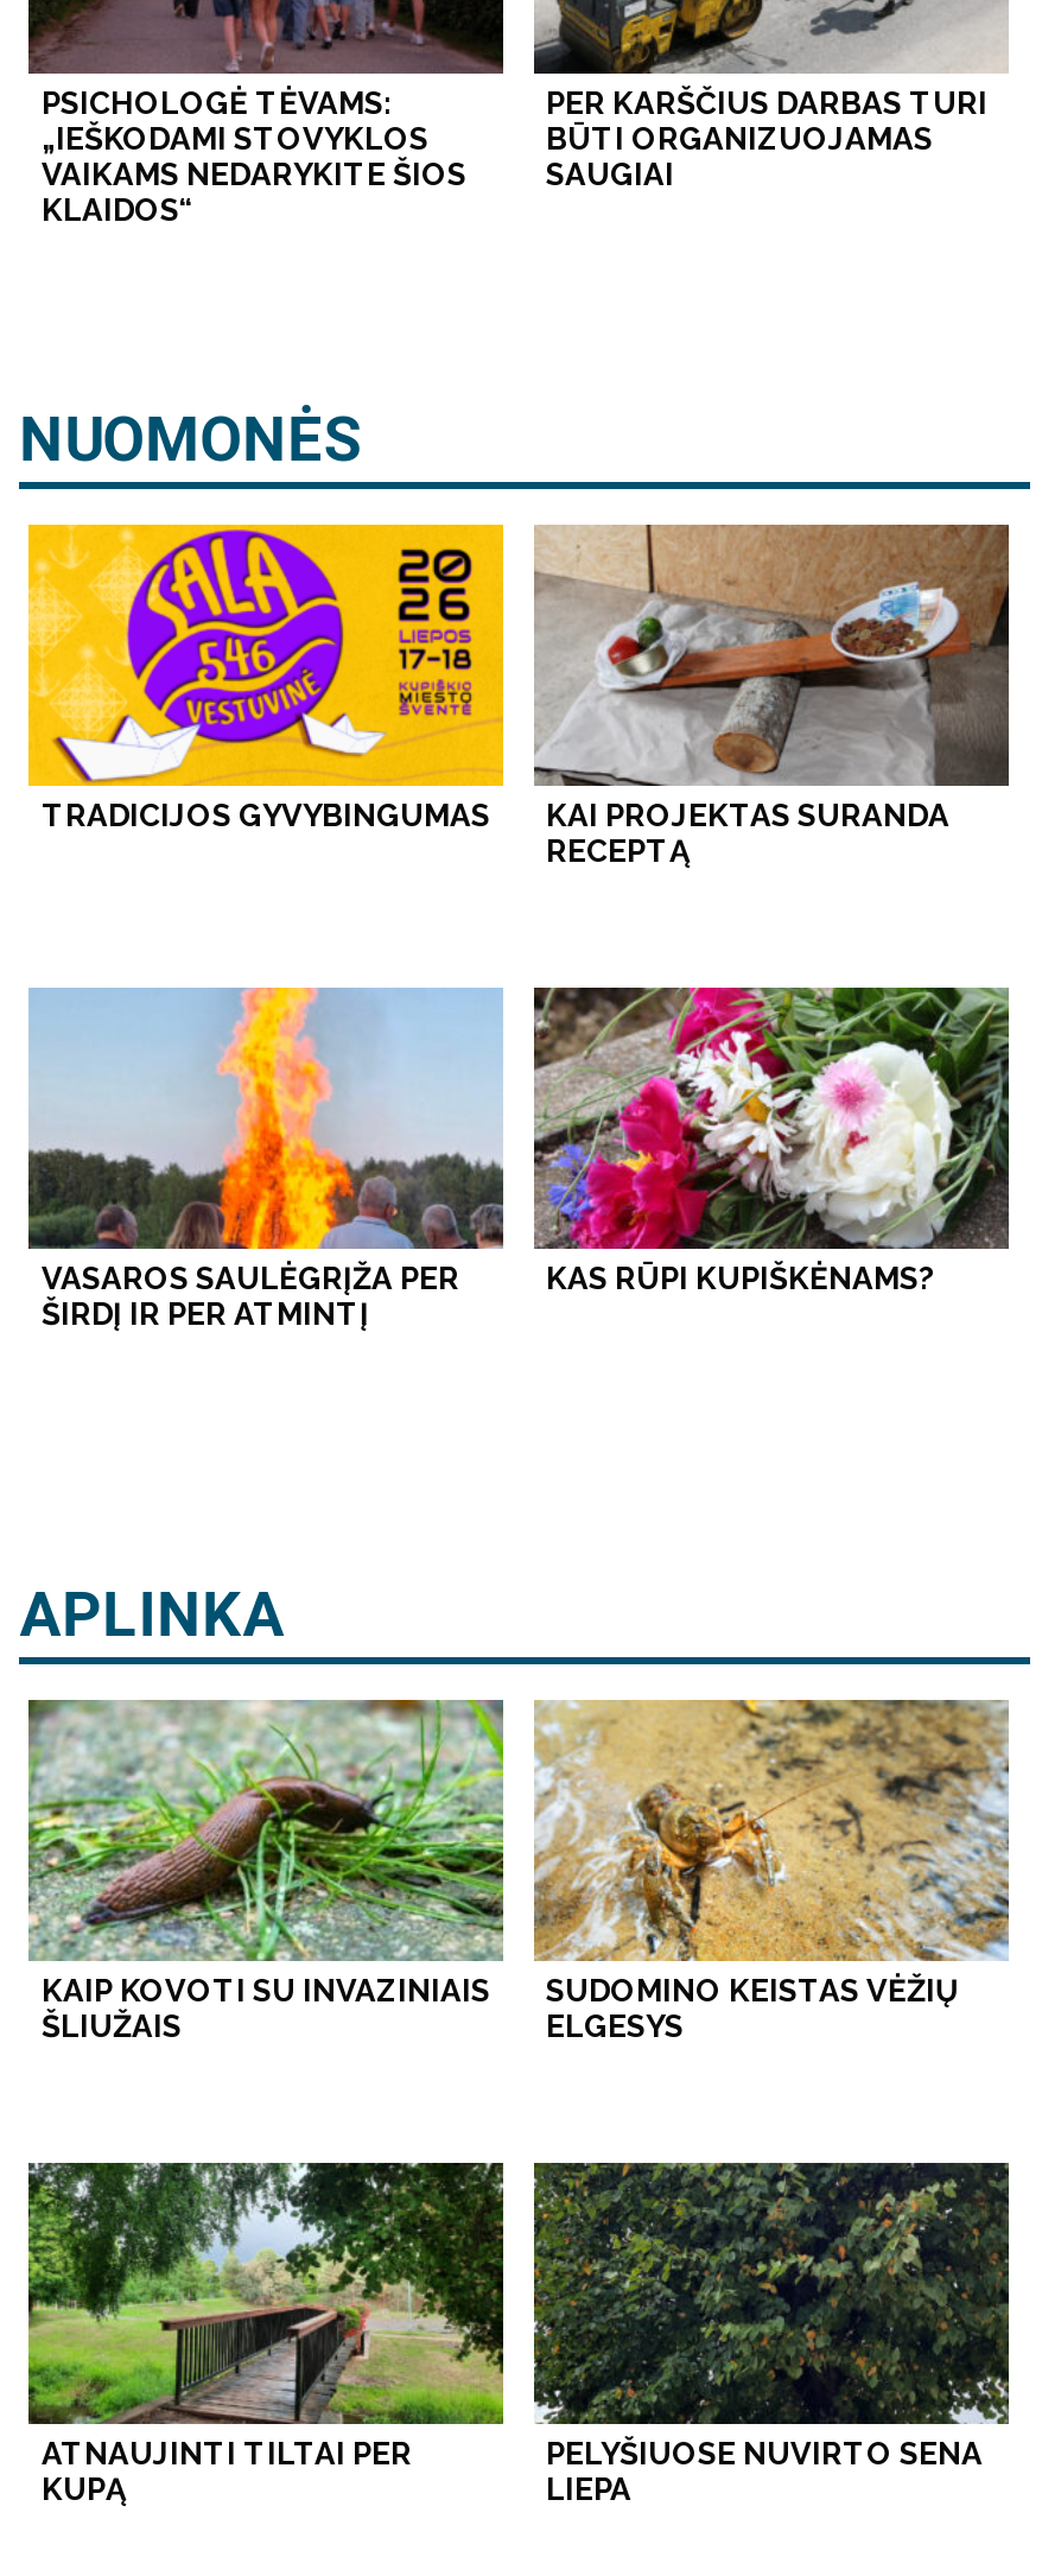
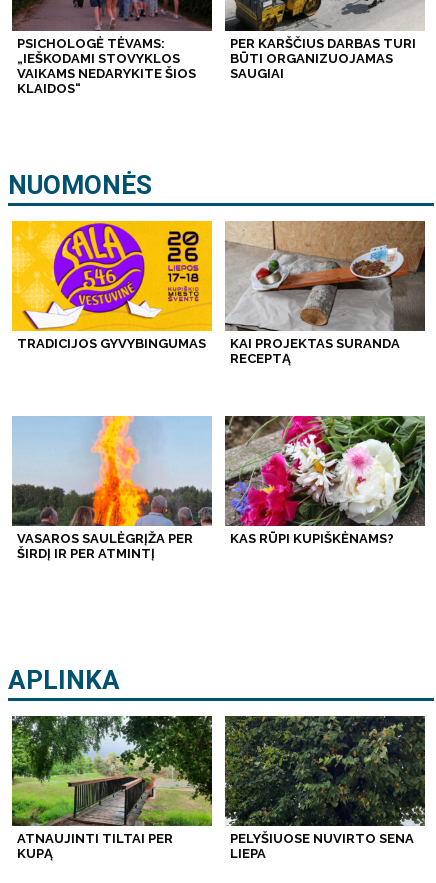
- [image]
- KAIP KOVOTI SU INVAZINIAIS
- ŠLIUŽAIS

- [image]
- SUDOMINO KEISTAS VĖŽIŲ
- ELGESYS
